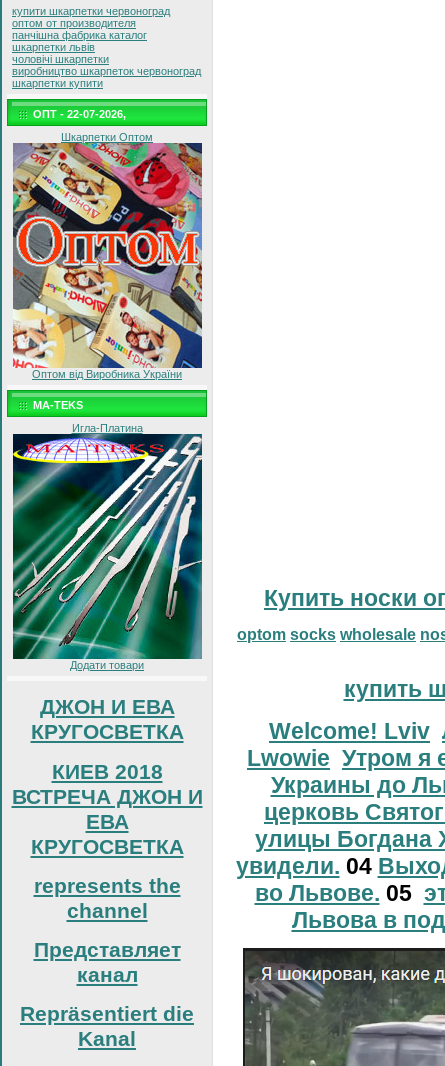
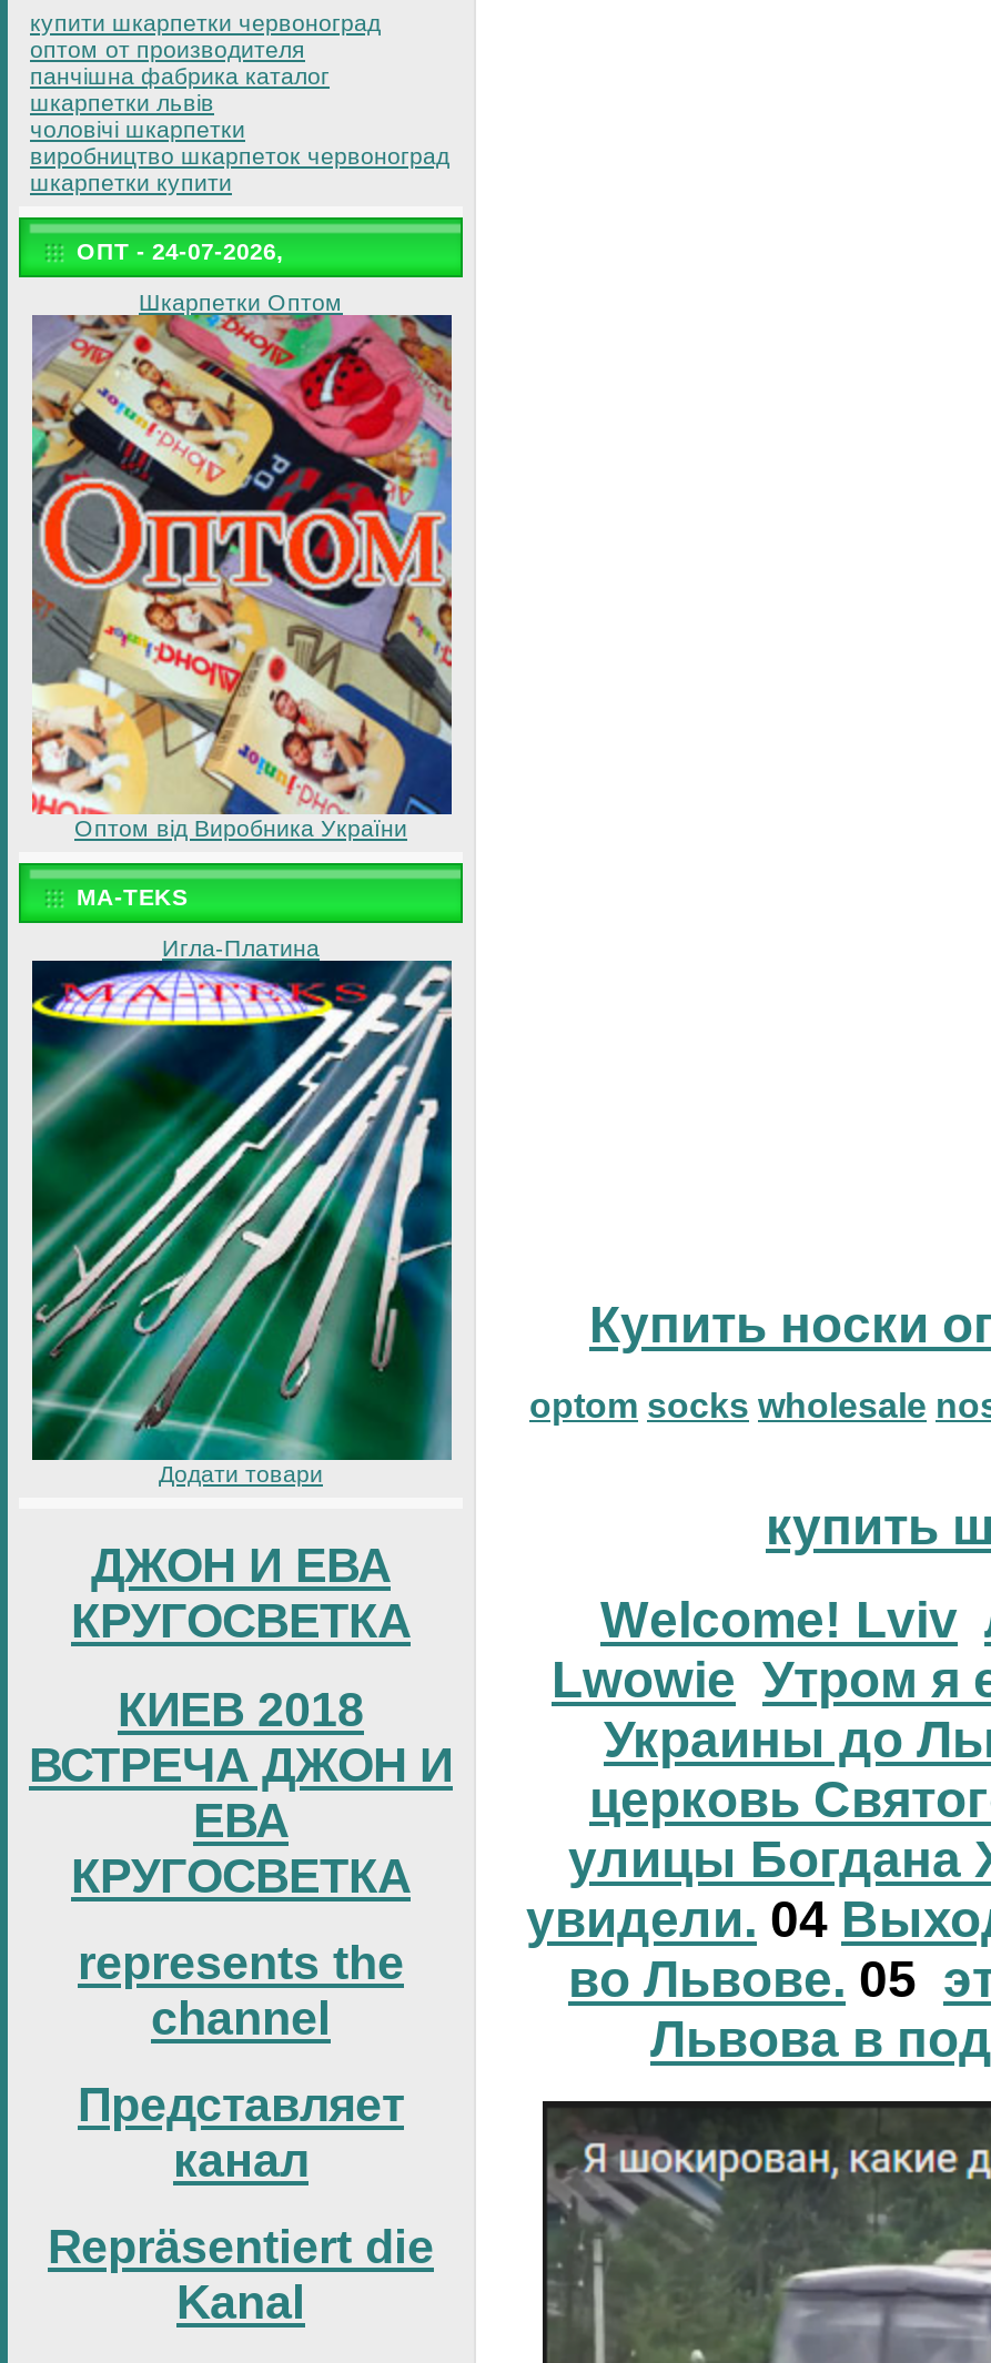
- ОПТ - 22-07-2026,
+ ОПТ - 24-07-2026,
